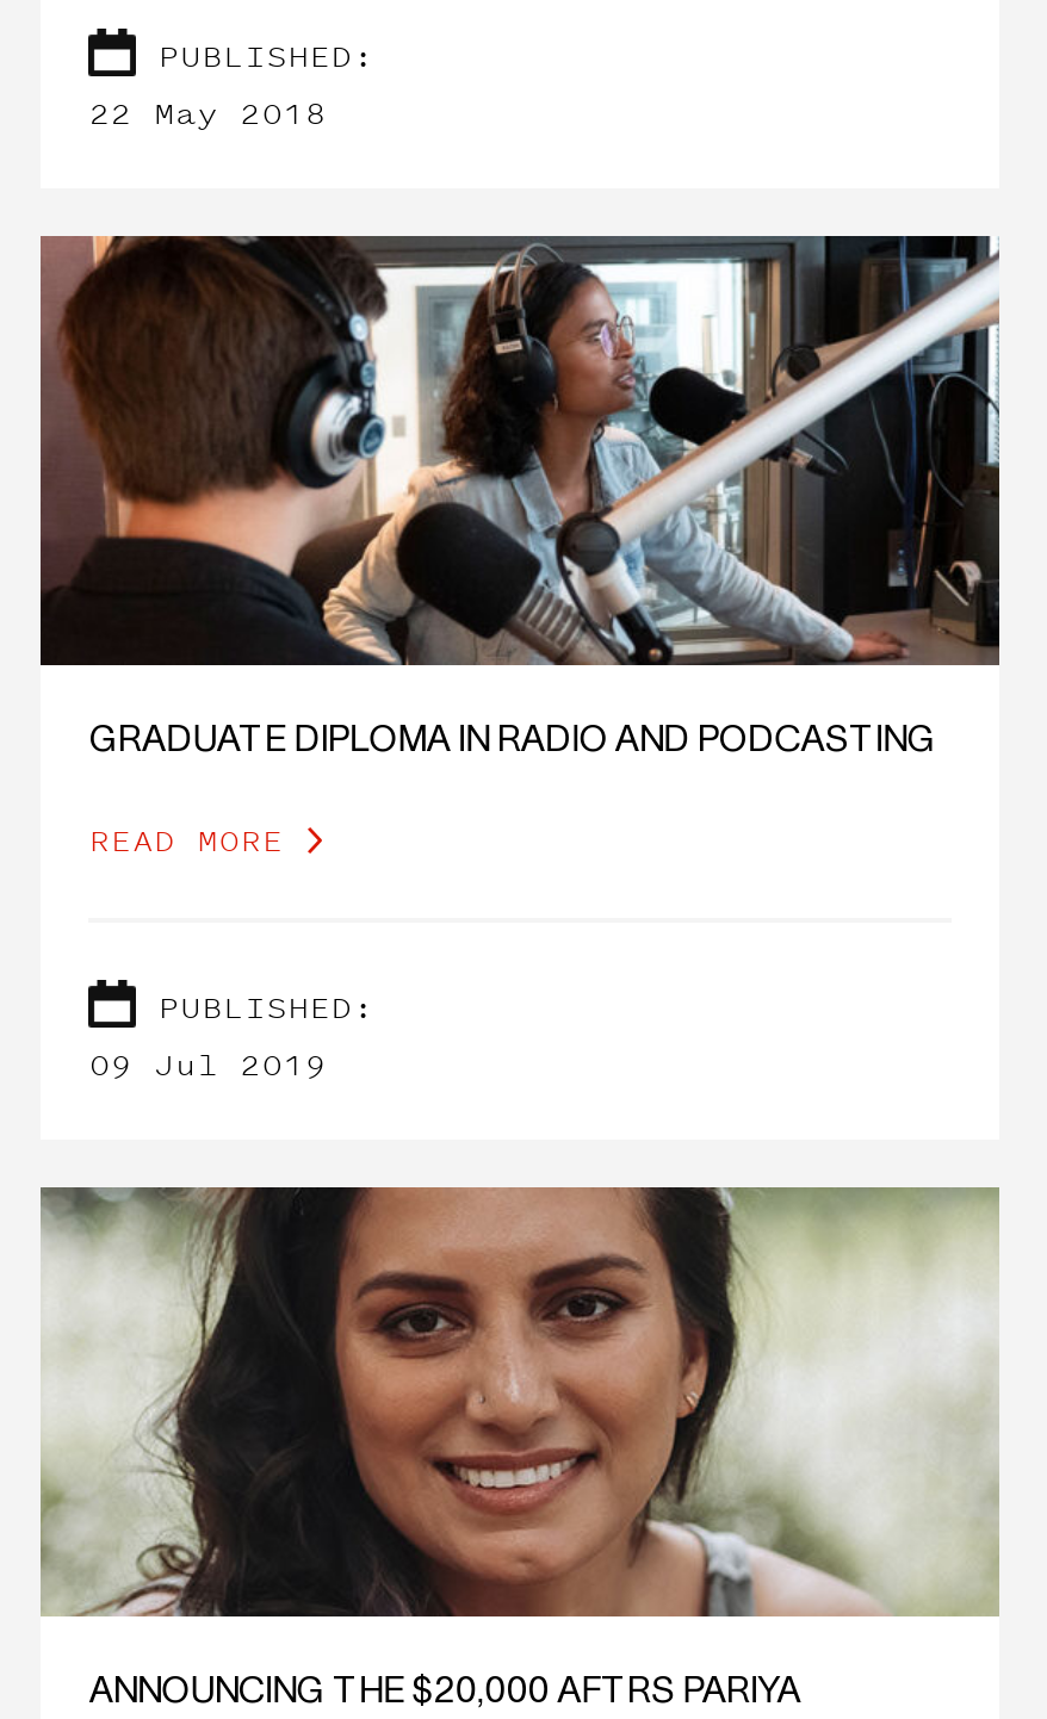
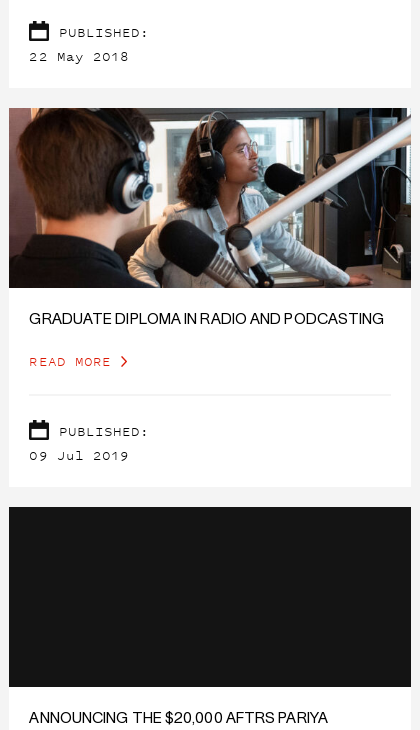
- [image]

- [image]
